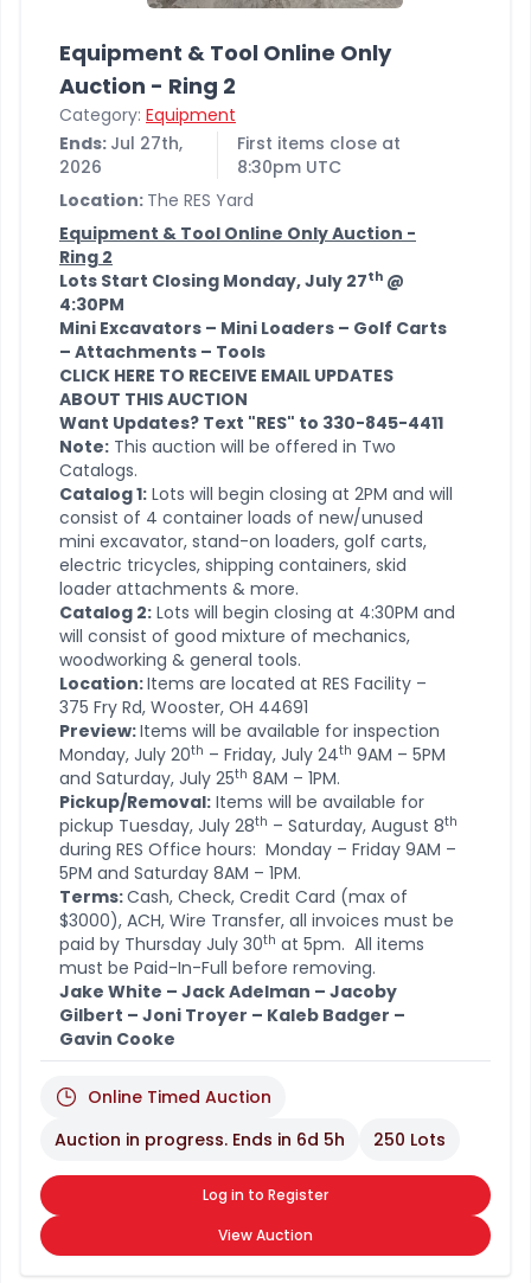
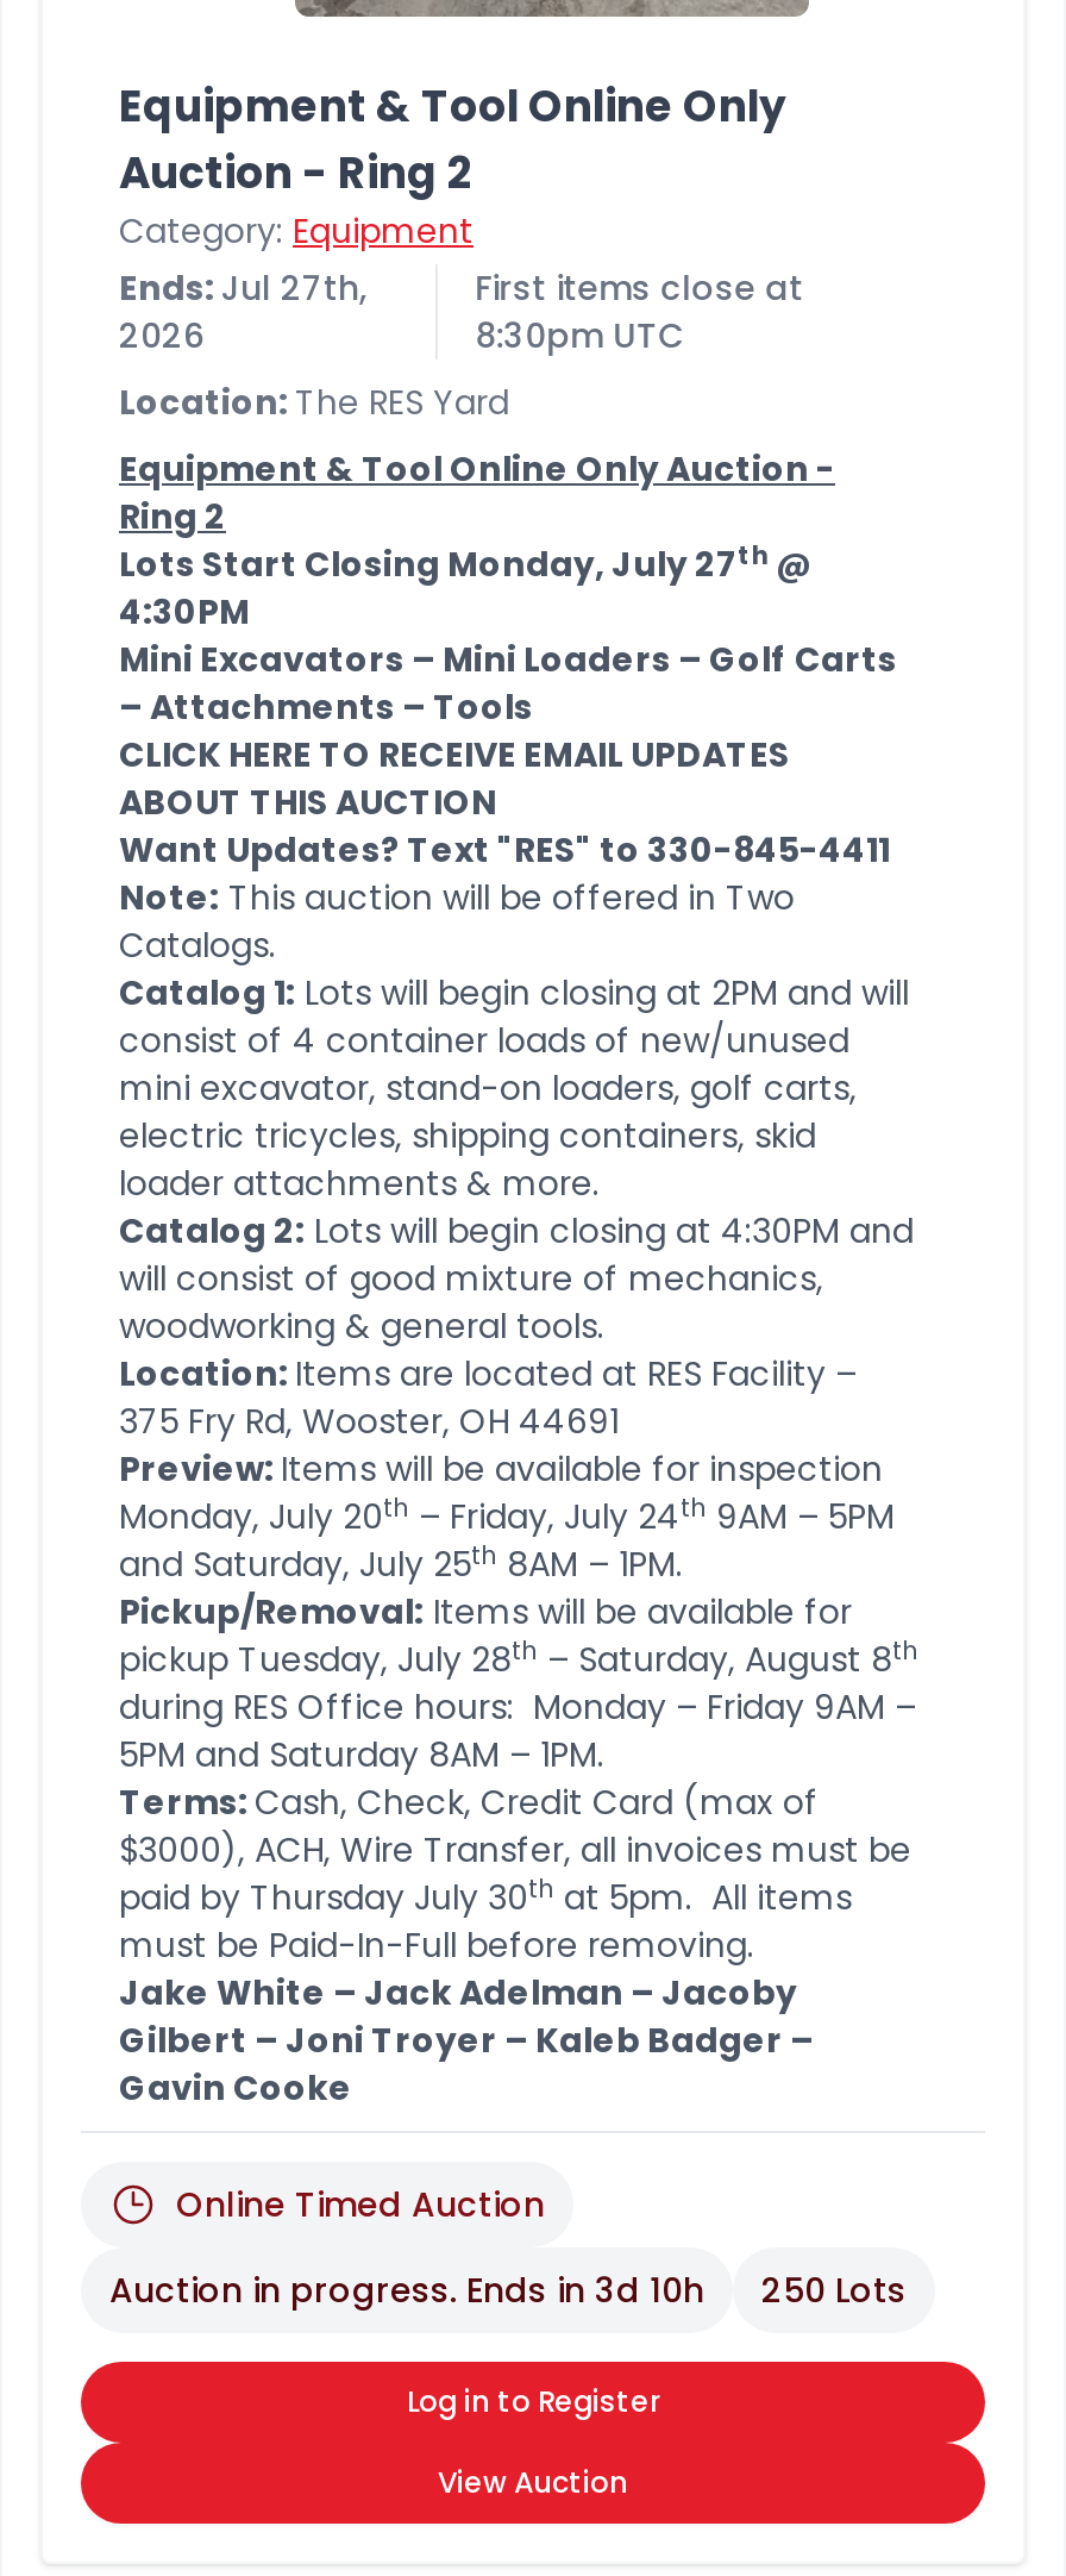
- Auction in progress. Ends in 6d 5h
+ Auction in progress. Ends in 3d 10h
